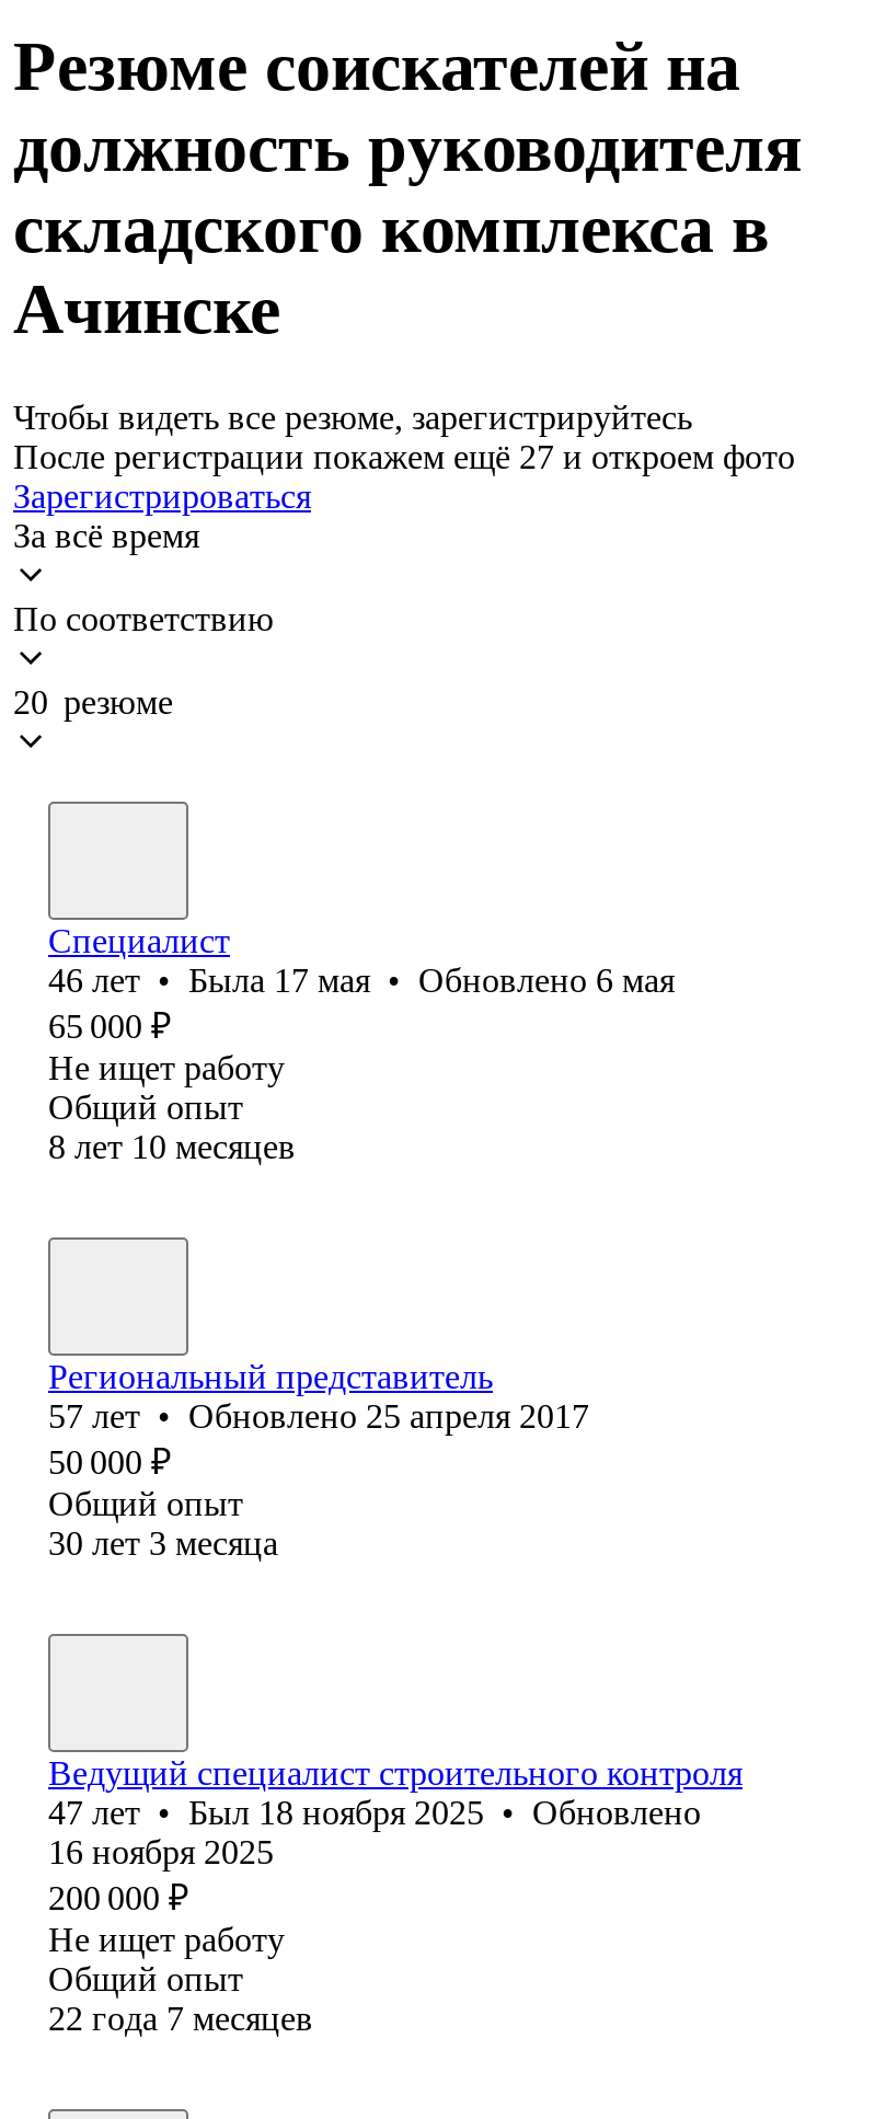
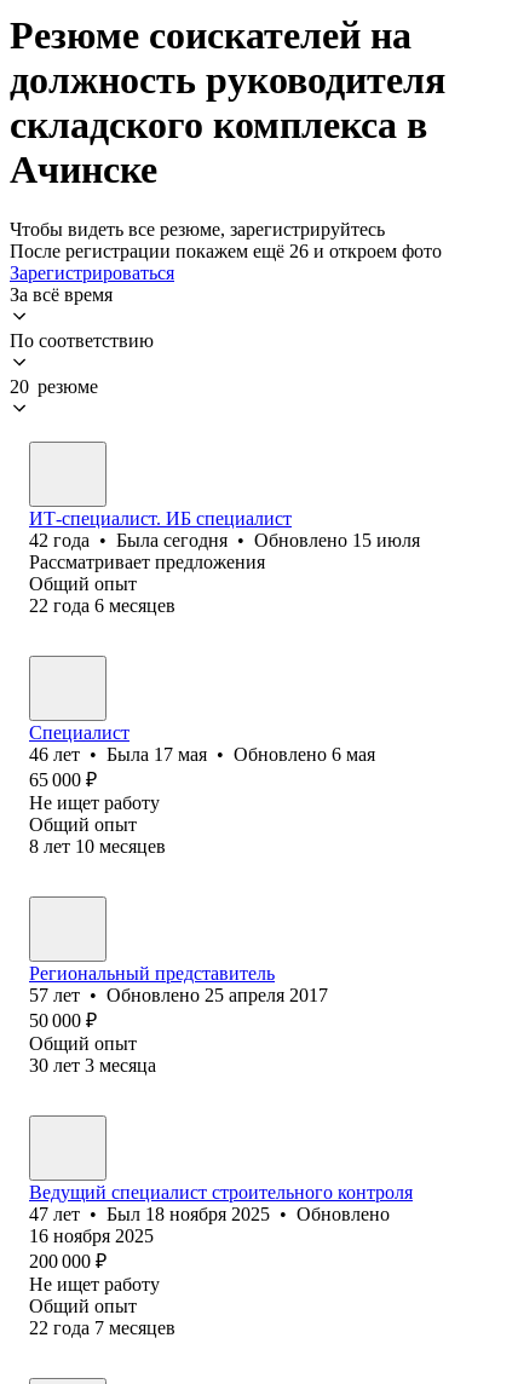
- После регистрации покажем ещё 27 и откроем фото
+ После регистрации покажем ещё 26 и откроем фото

+ ИТ-специалист. ИБ специалист
+ 42 года • Была сегодня • Обновлено 15 июля
+ Рассматривает предложения
+ Общий опыт
+ 22 года 6 месяцев
